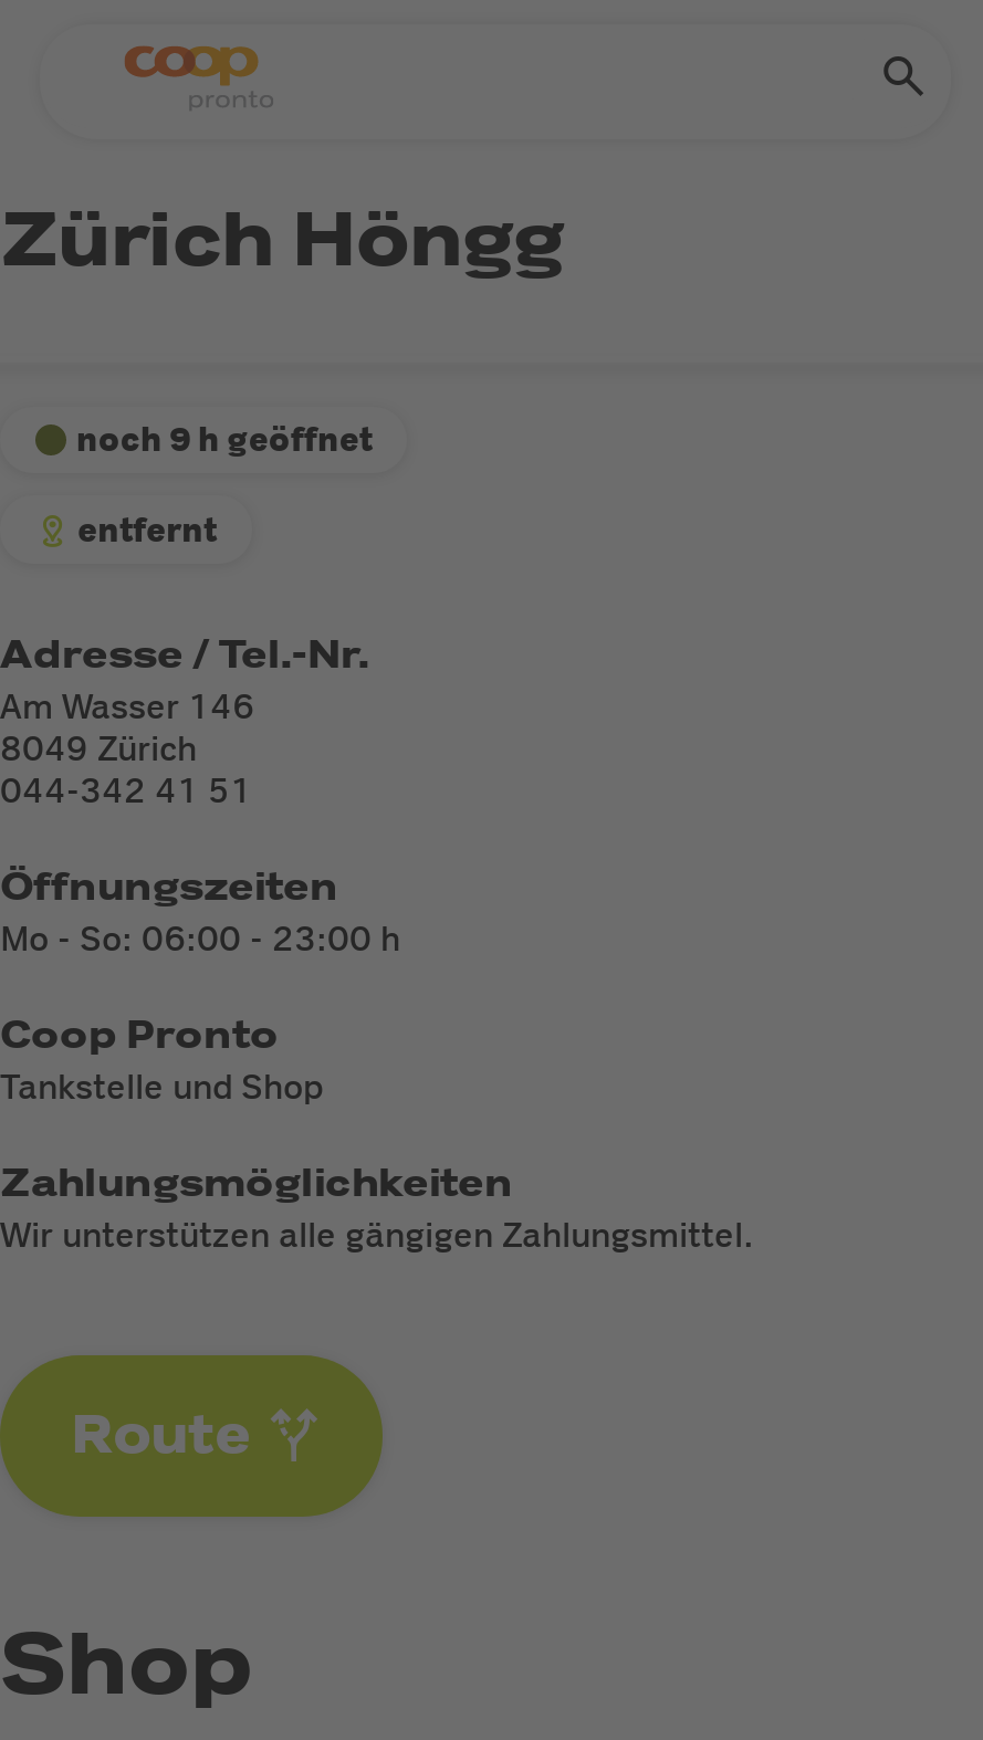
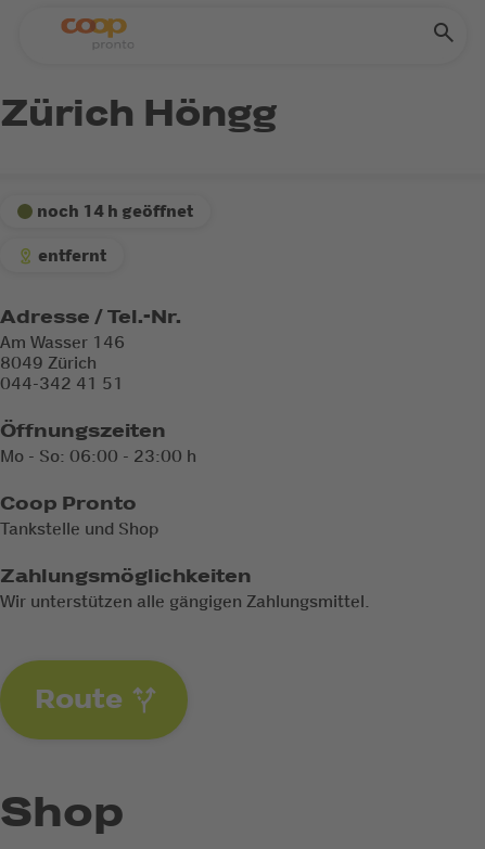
- noch 9 h geöffnet
+ noch 14 h geöffnet
